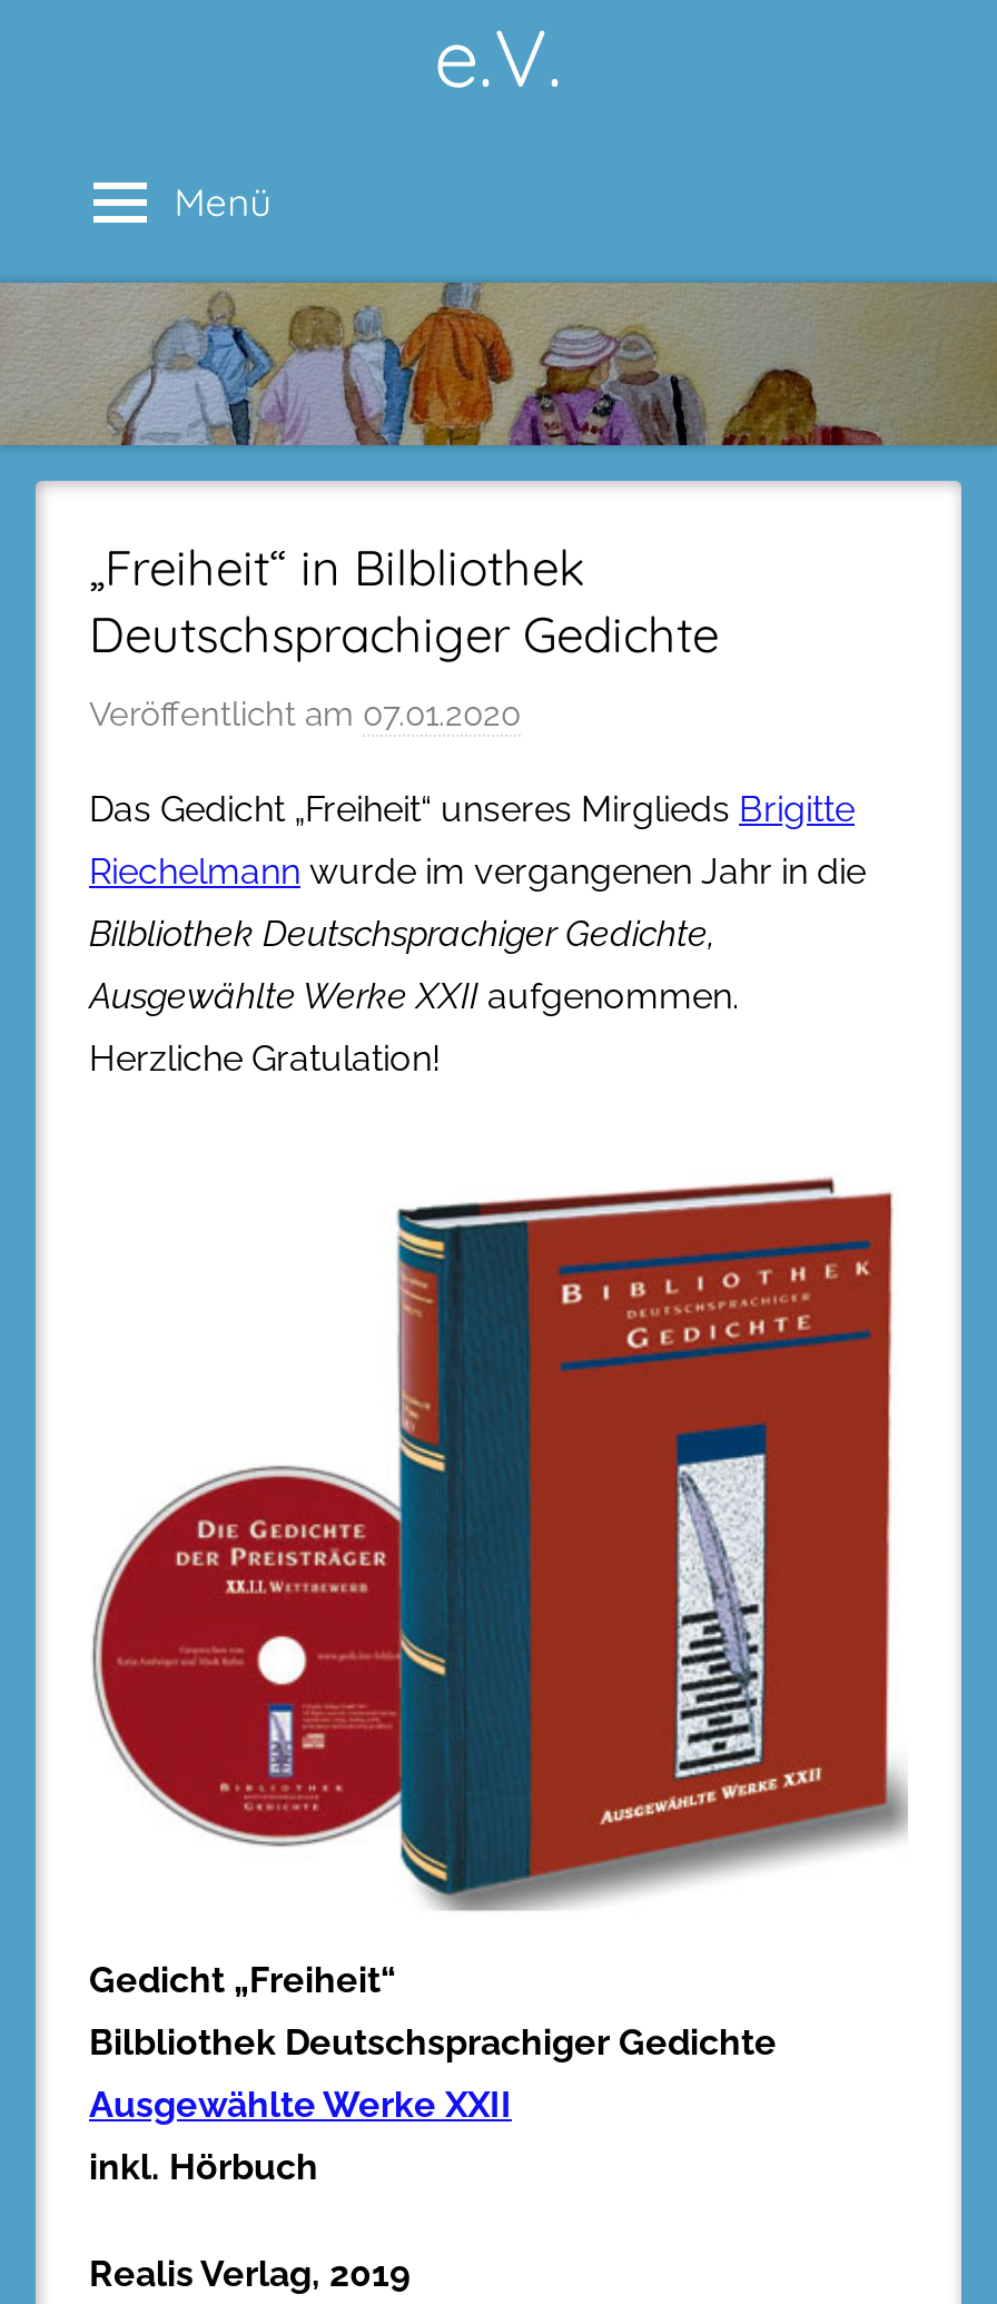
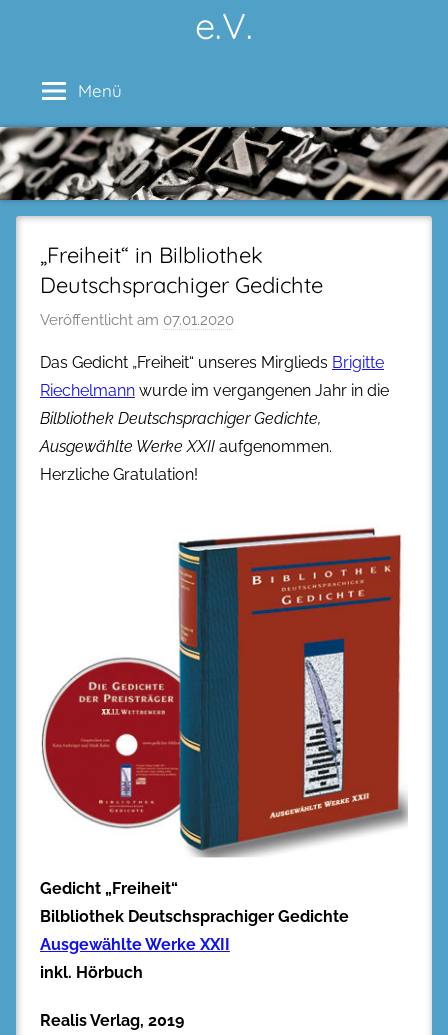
- [image]
+ [image]
